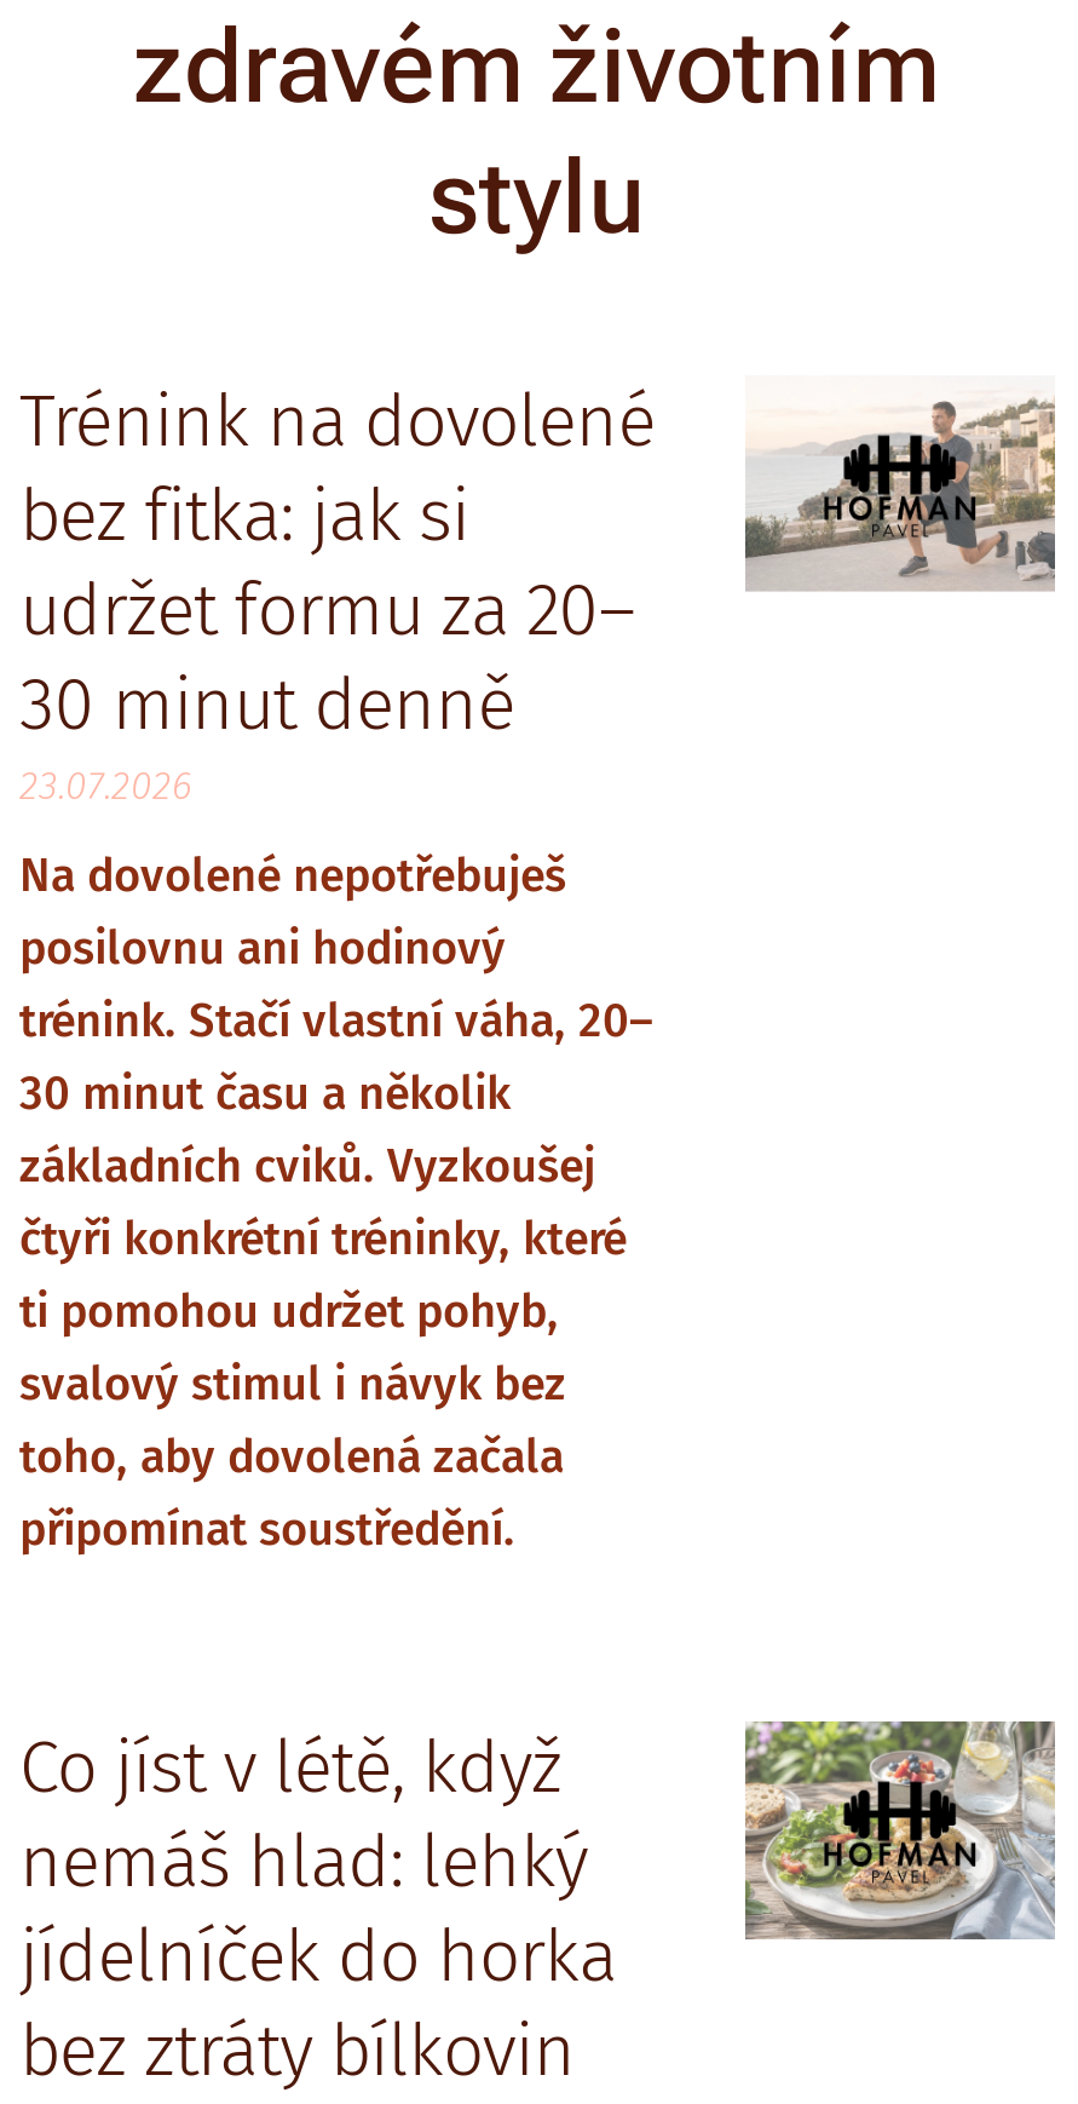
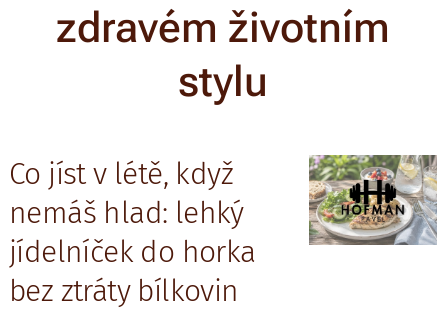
- [image]
- Trénink na dovolené
- bez fitka: jak si
- udržet formu za 20–
- 30 minut denně
- 23.07.2026
- Na dovolené nepotřebuješ
- posilovnu ani hodinový
- trénink. Stačí vlastní váha, 20–
- 30 minut času a několik
- základních cviků. Vyzkoušej
- čtyři konkrétní tréninky, které
- ti pomohou udržet pohyb,
- svalový stimul i návyk bez
- toho, aby dovolená začala
- připomínat soustředění.
